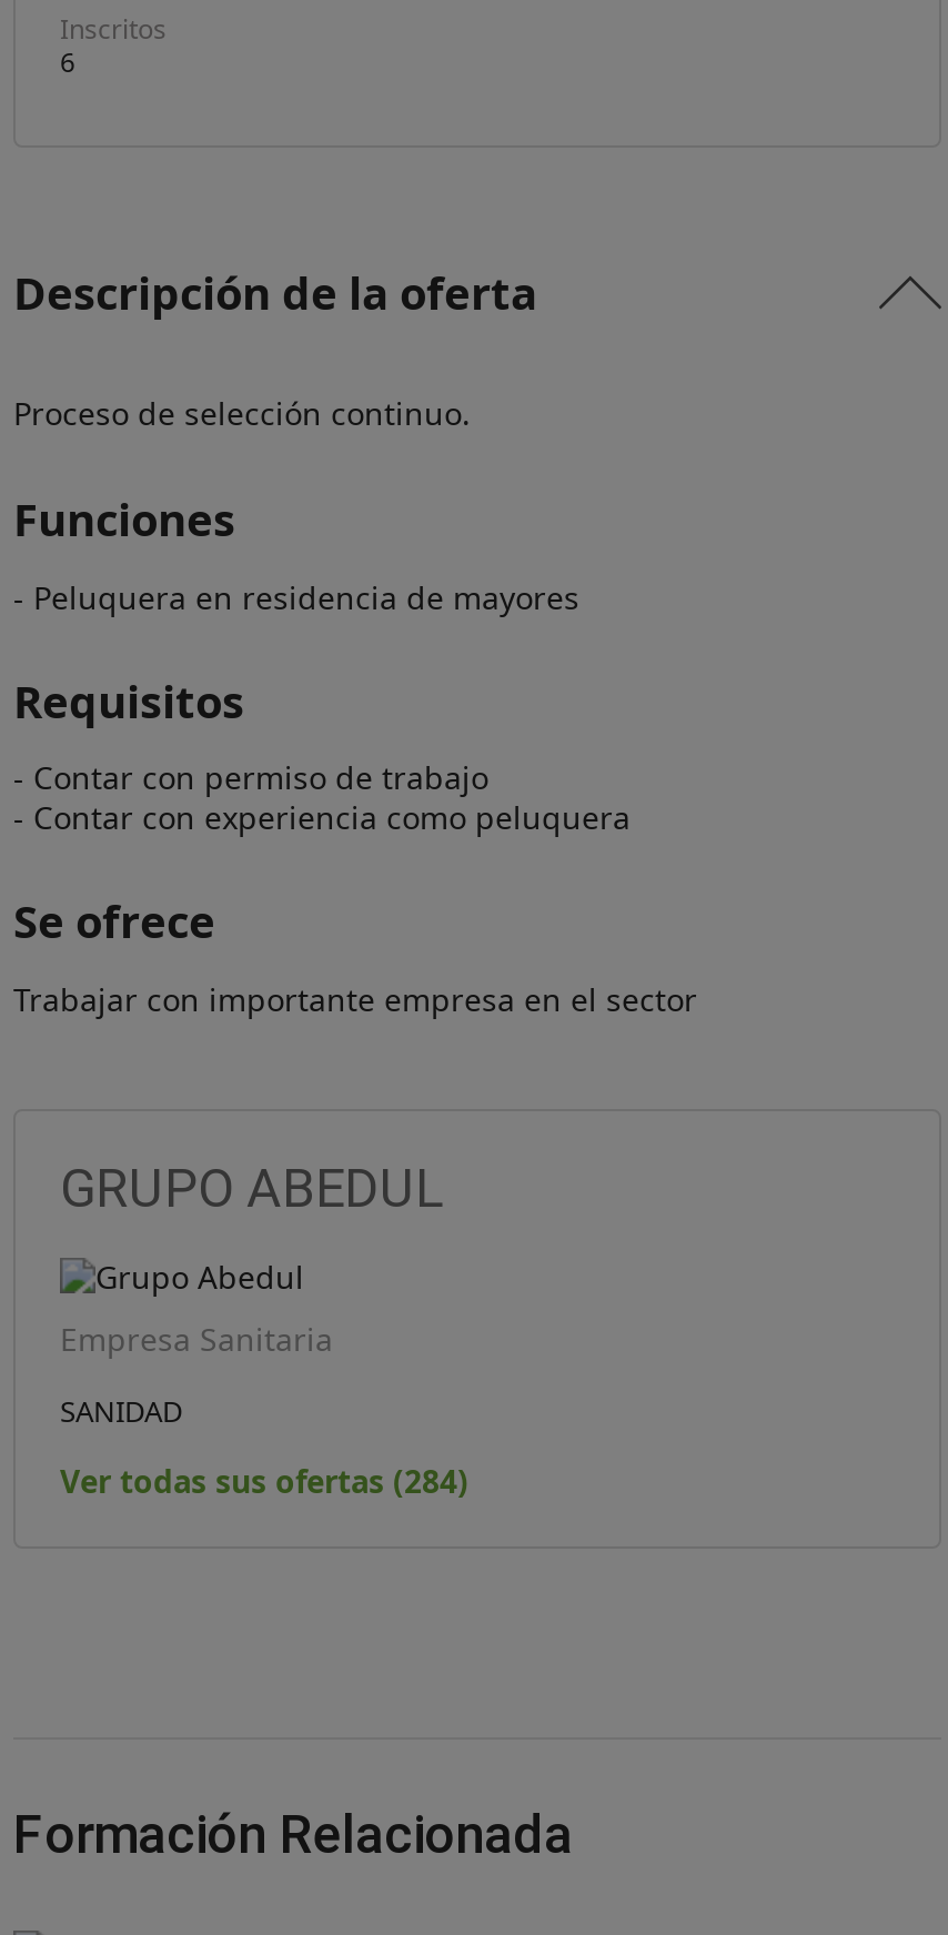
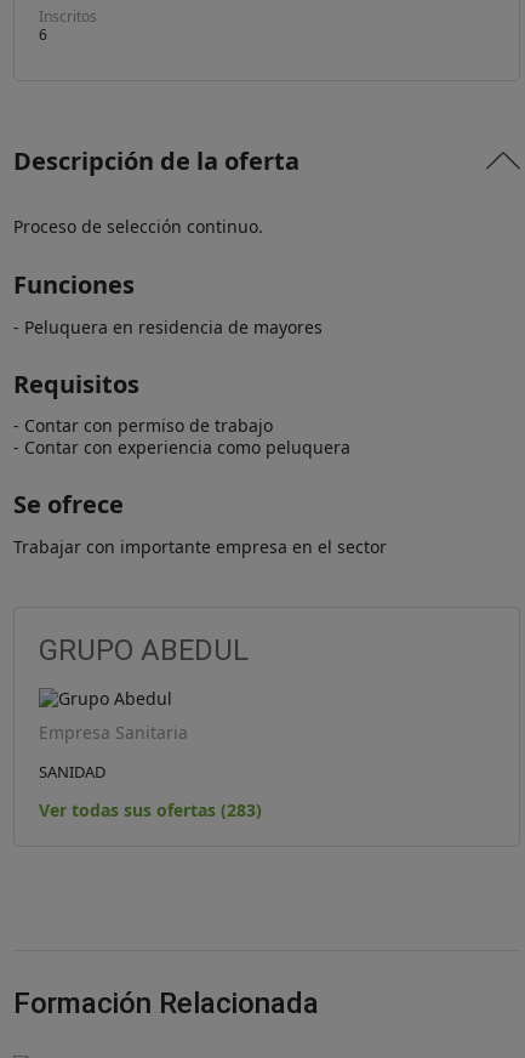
- Ver todas sus ofertas (284)
+ Ver todas sus ofertas (283)
